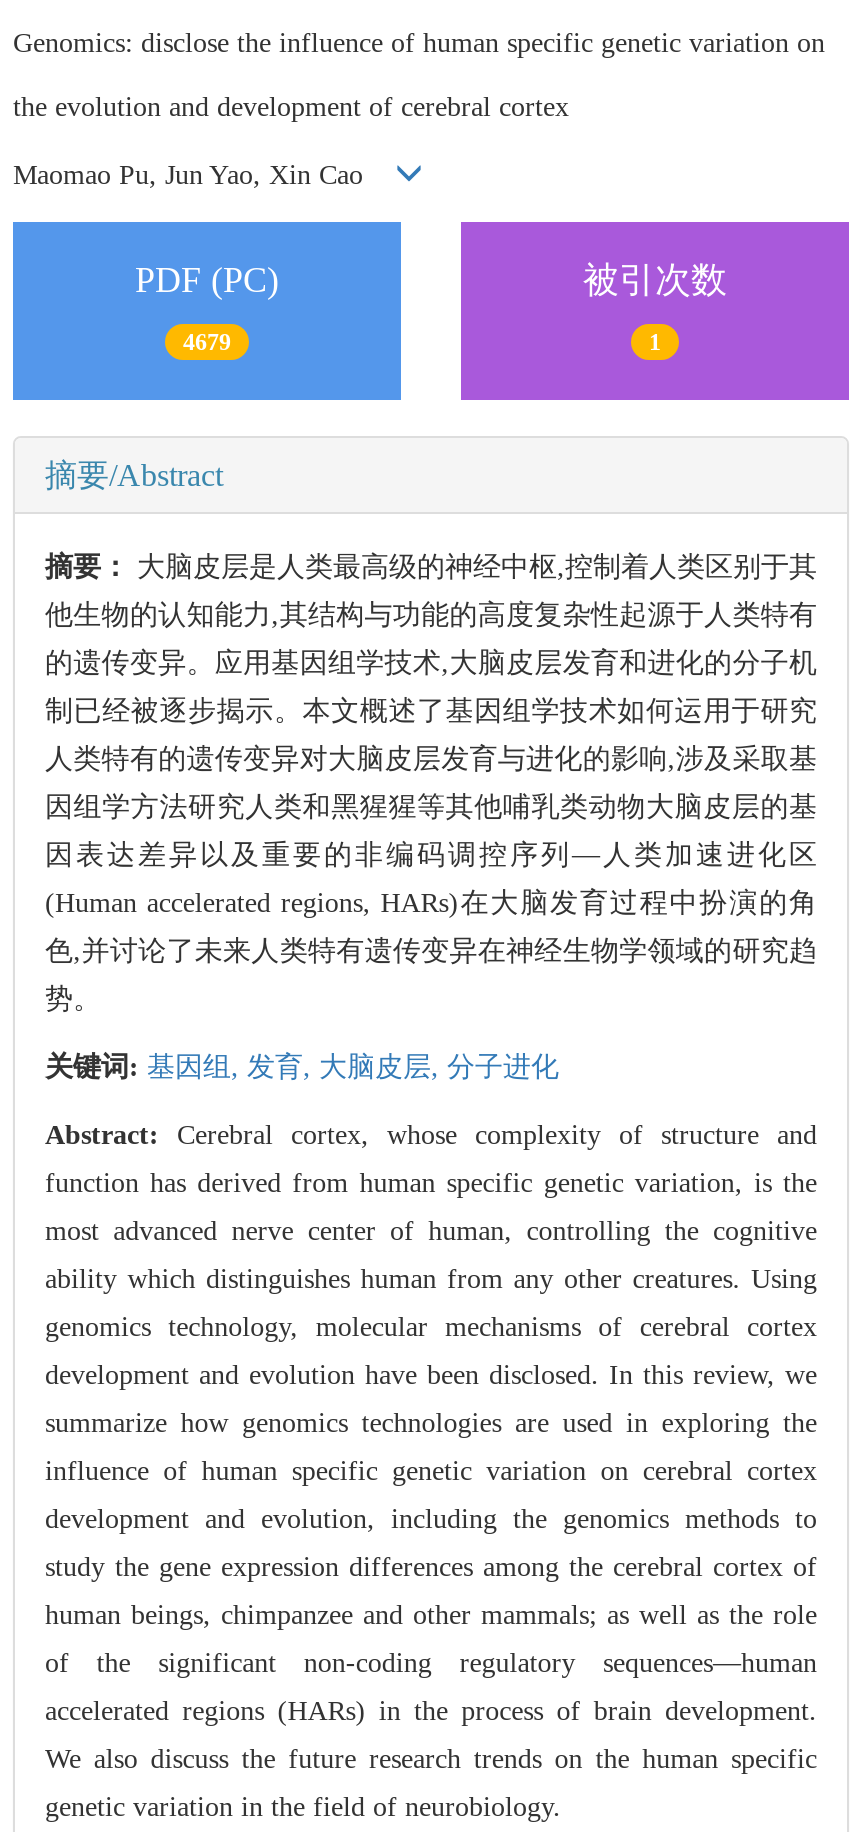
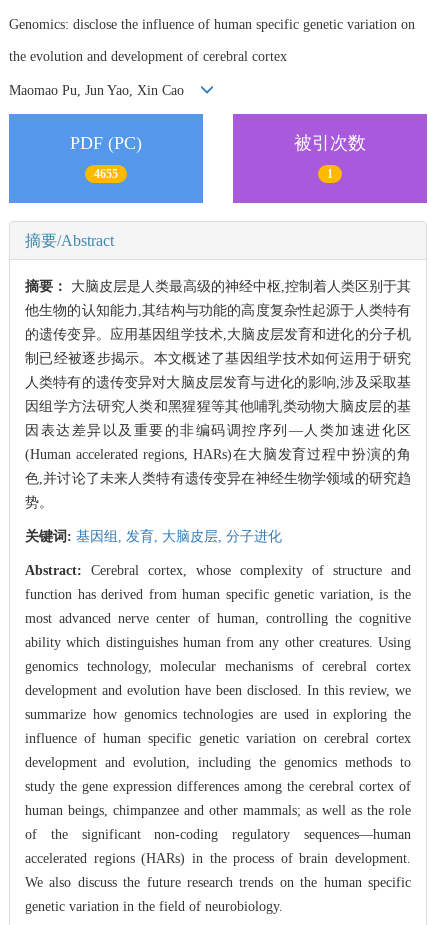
- 4679
+ 4655
